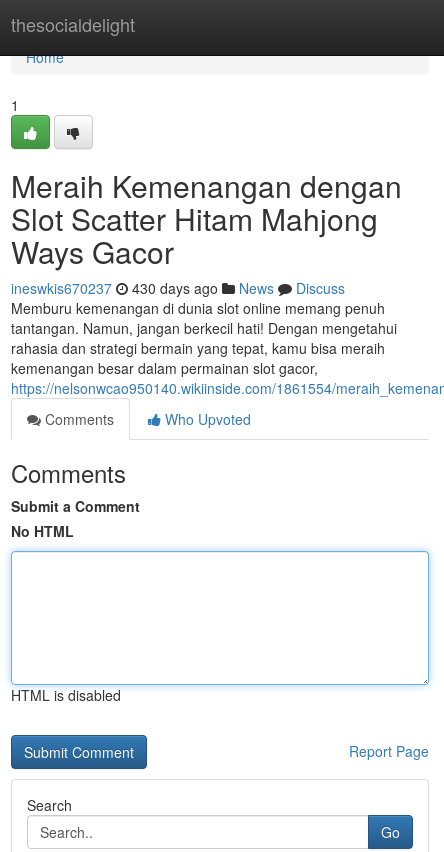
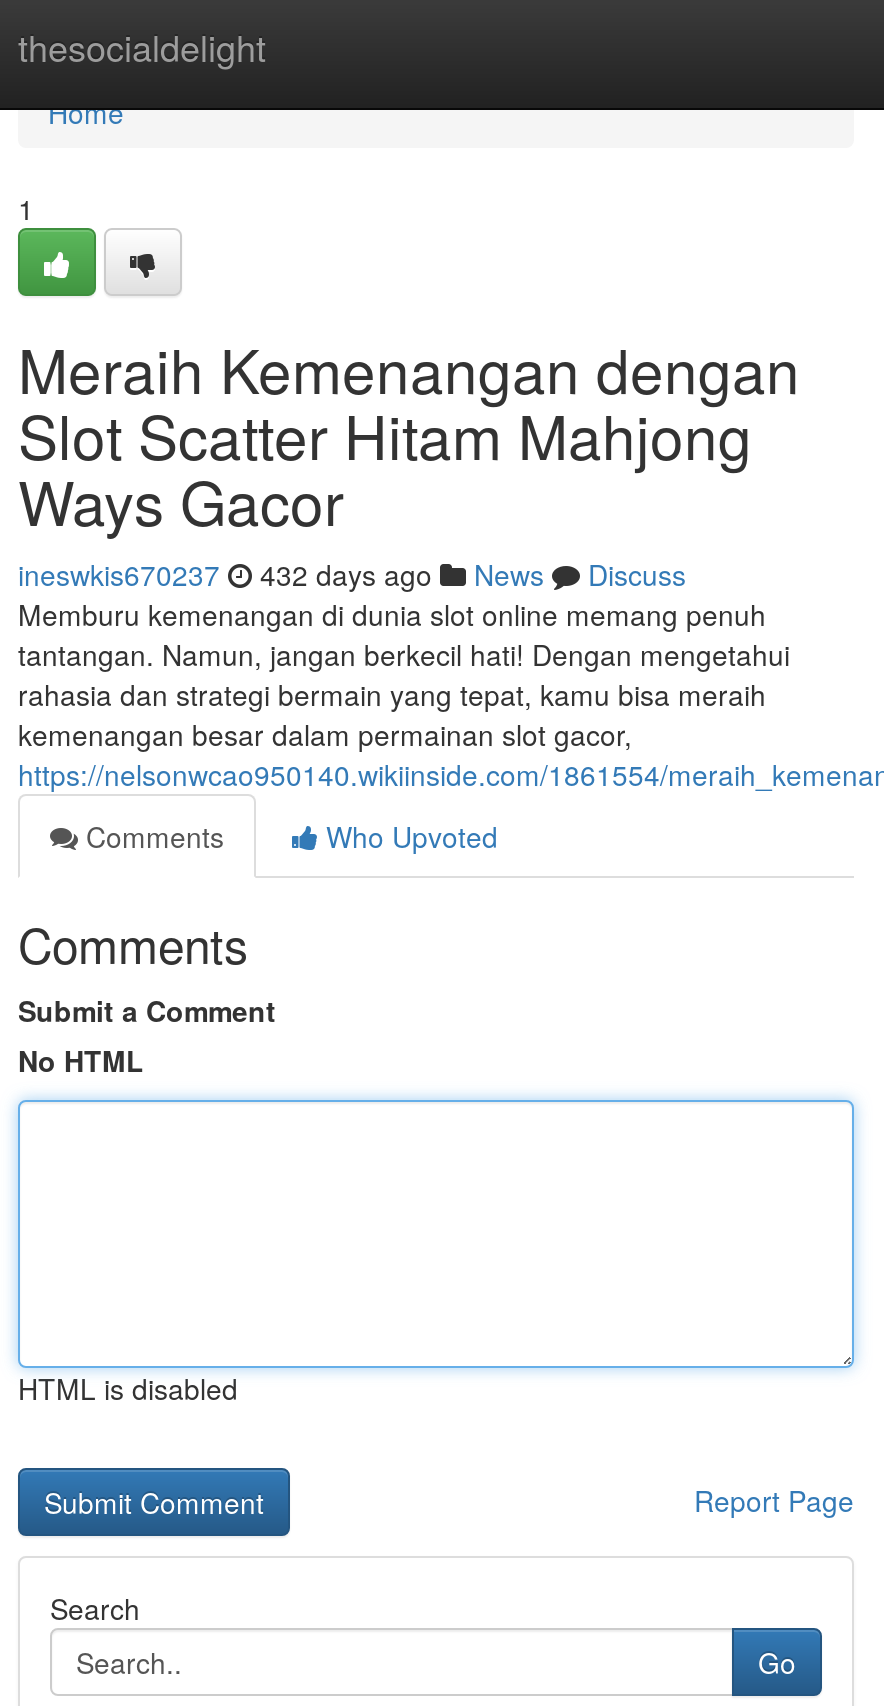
- ineswkis670237 430 days ago News Discuss
+ ineswkis670237 432 days ago News Discuss
